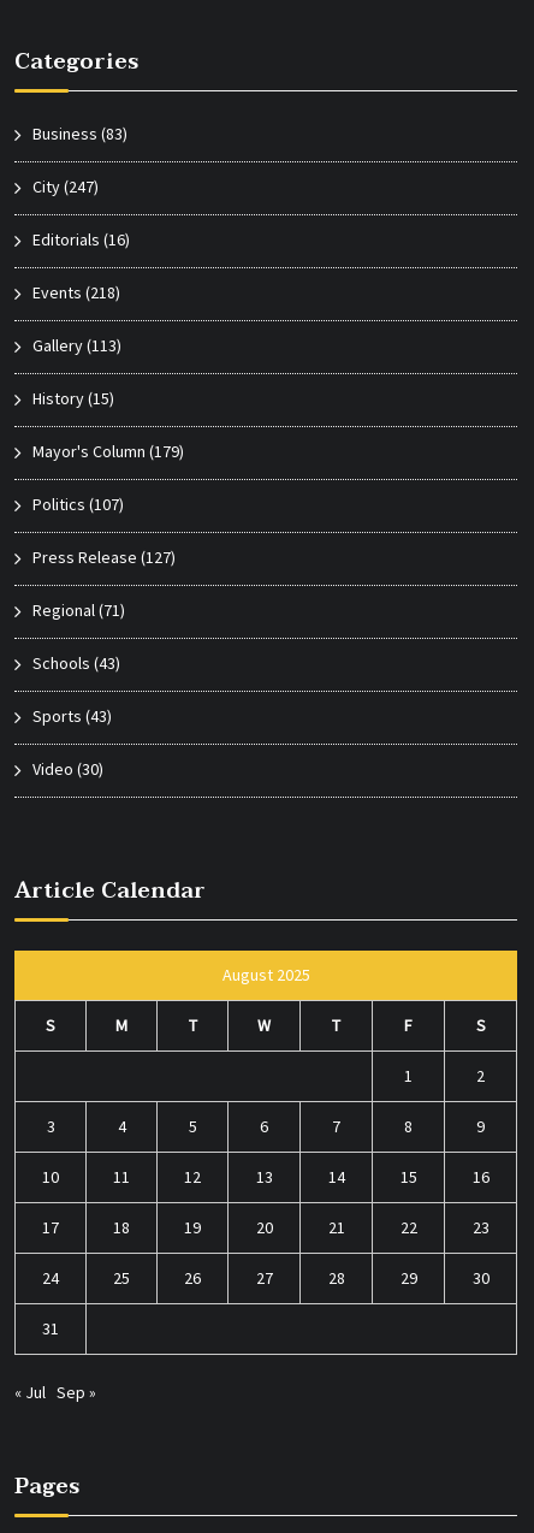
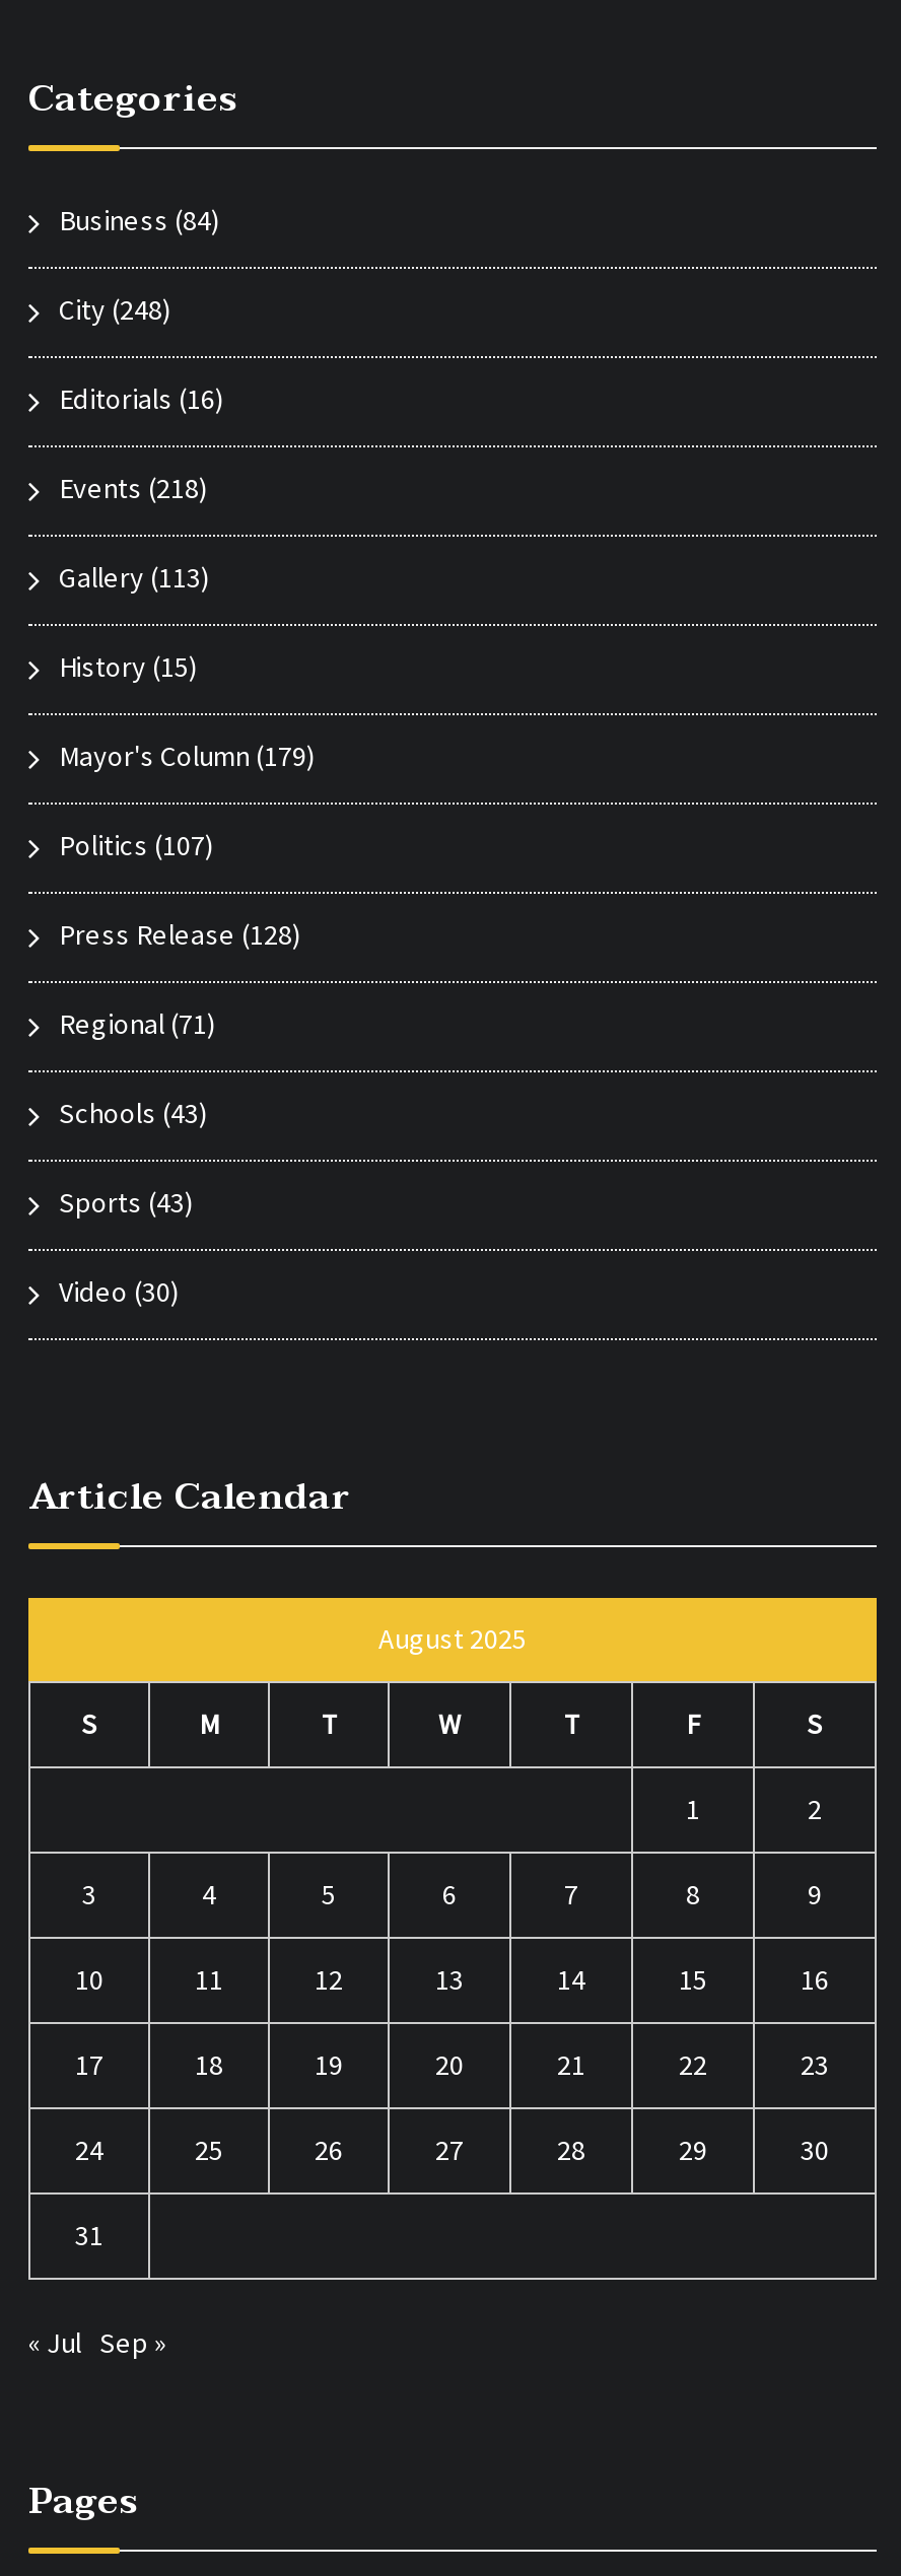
- Business (83)
+ Business (84)

- City (247)
+ City (248)

- Press Release (127)
+ Press Release (128)
